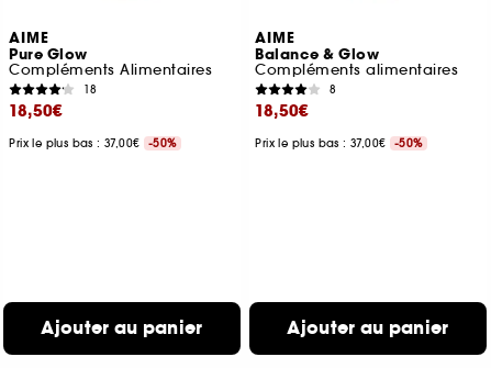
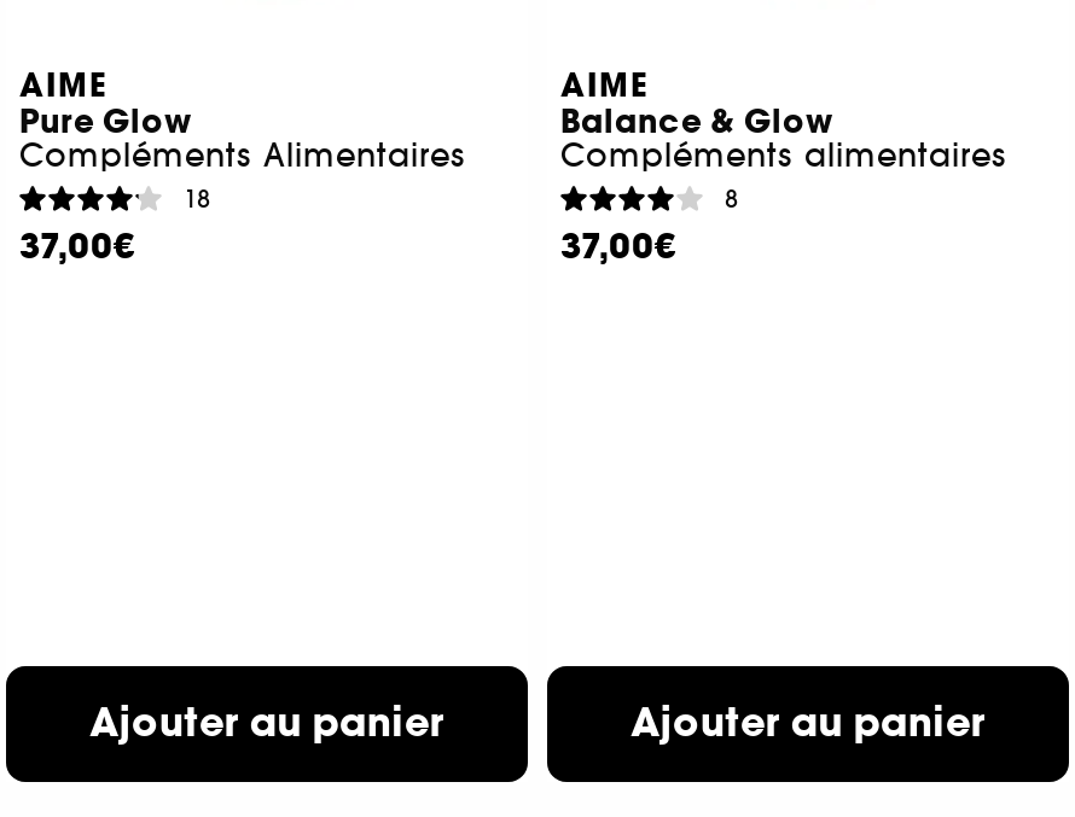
- 18,50€
- Prix le plus bas : 37,00€ -50%
+ 37,00€

- 18,50€
- Prix le plus bas : 37,00€ -50%
+ 37,00€
